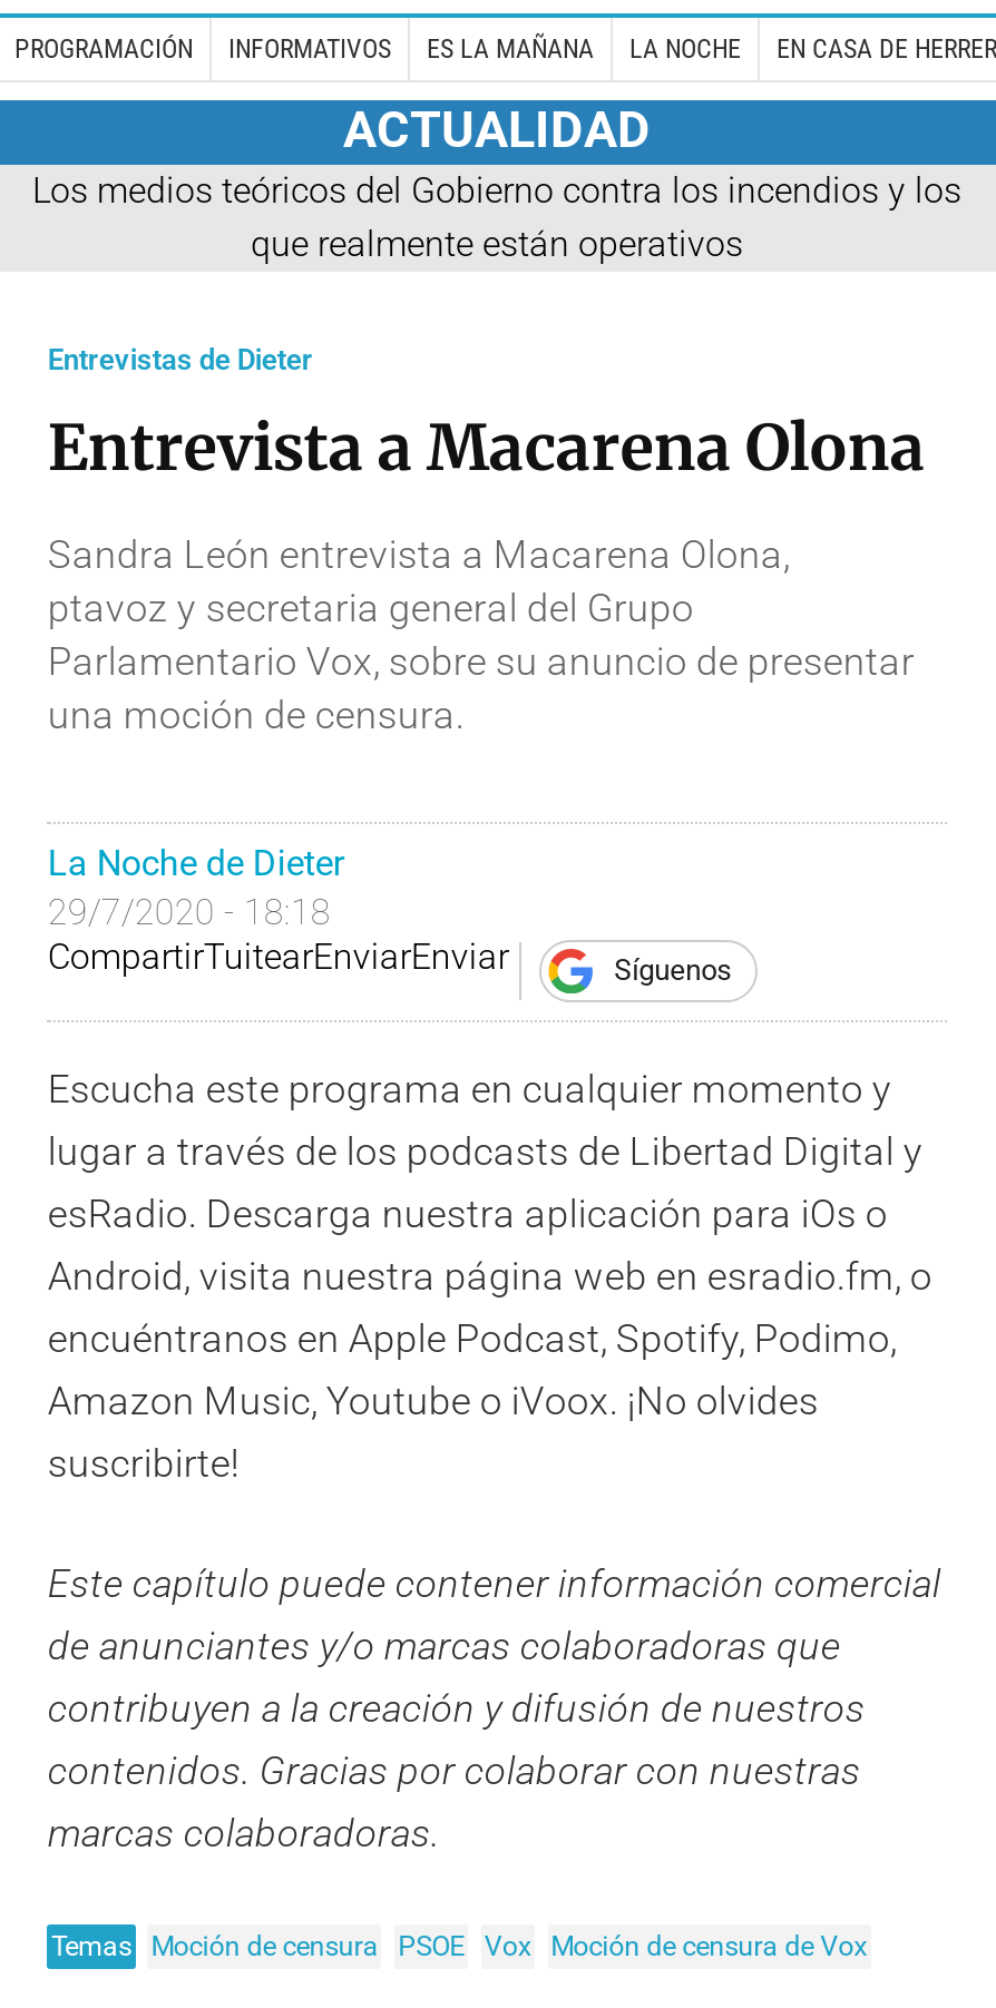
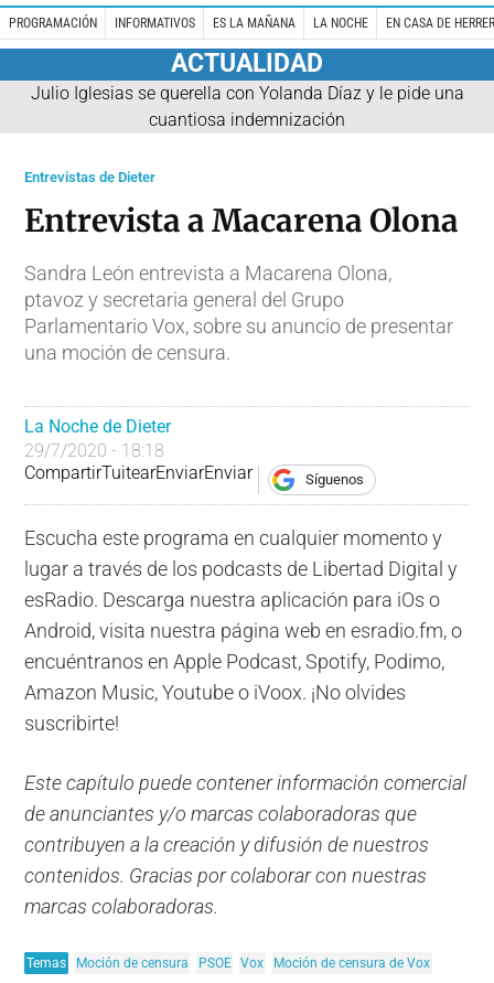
- Los medios teóricos del Gobierno contra los incendios y los
- que realmente están operativos
+ Julio Iglesias se querella con Yolanda Díaz y le pide una
+ cuantiosa indemnización
